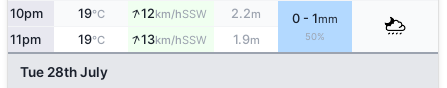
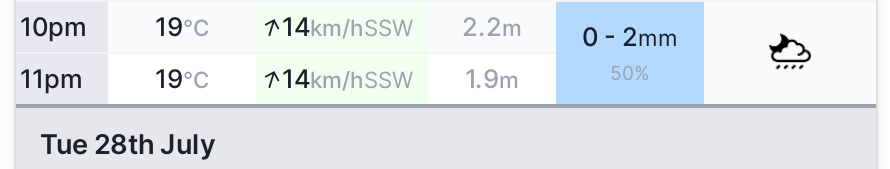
- 12km/hSSW
+ 14km/hSSW

- 0 - 1mm
+ 0 - 2mm

- 13km/hSSW
+ 14km/hSSW
